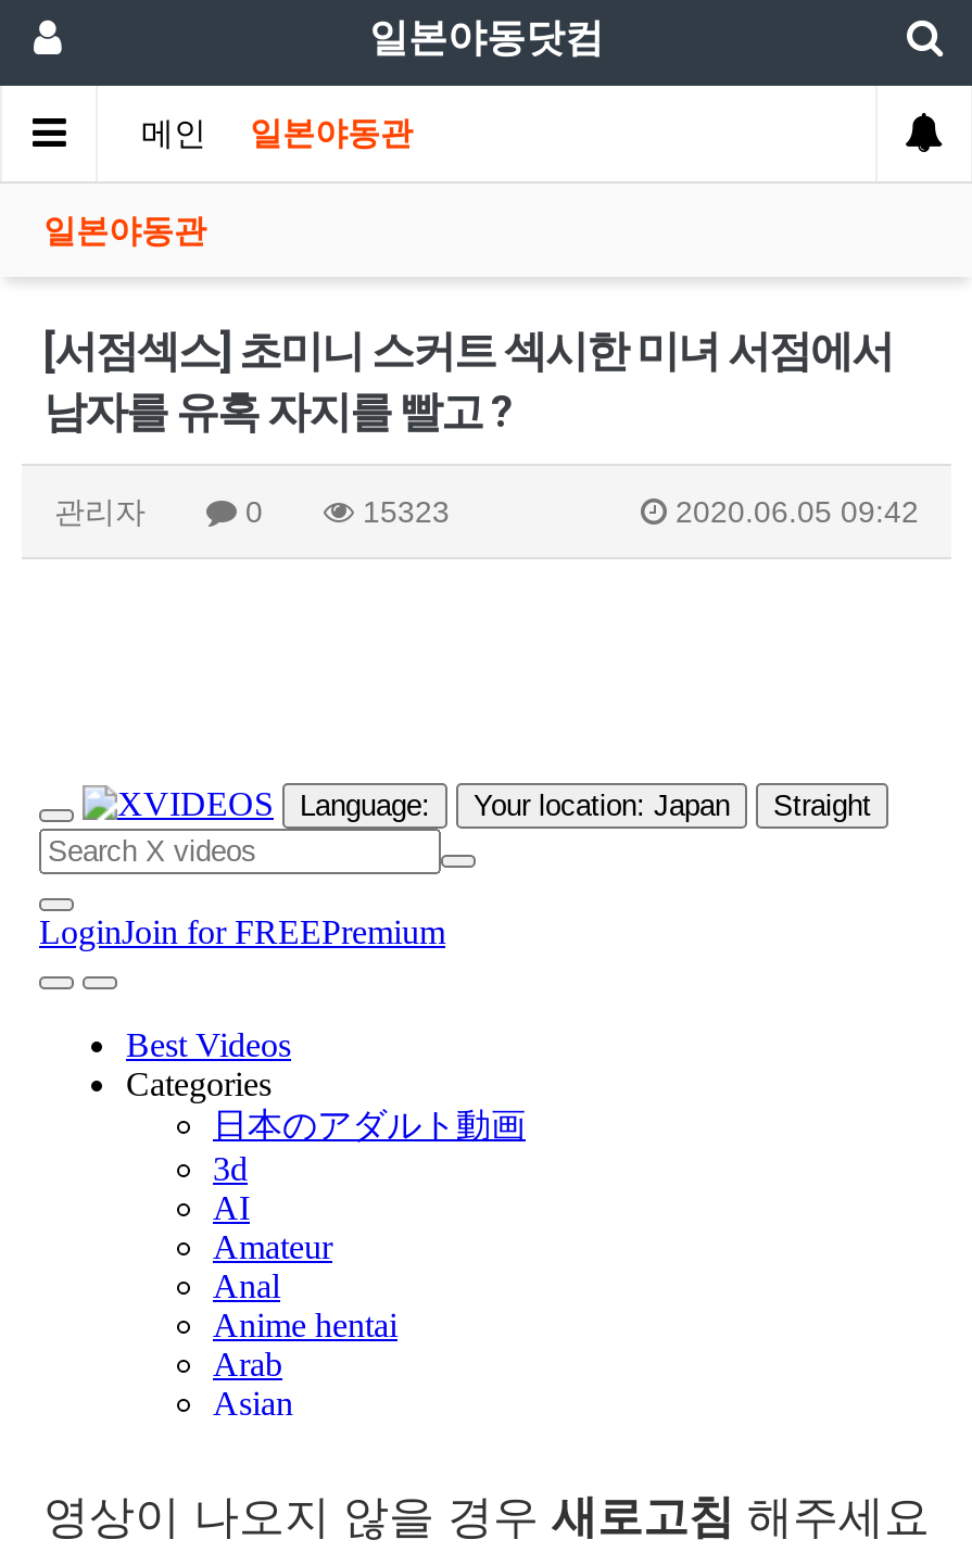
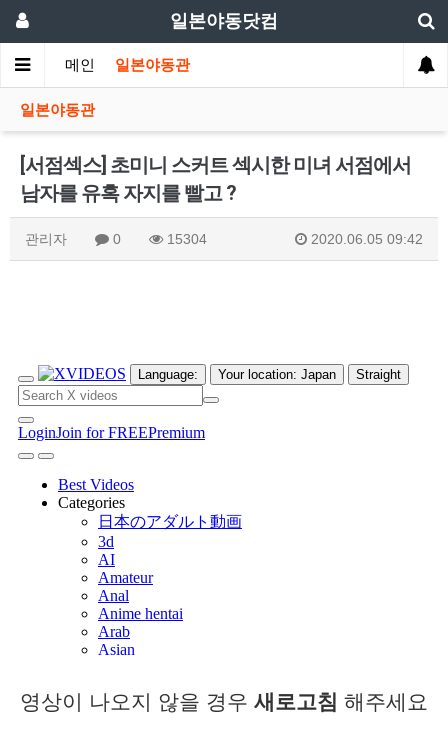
- 15323
+ 15304
